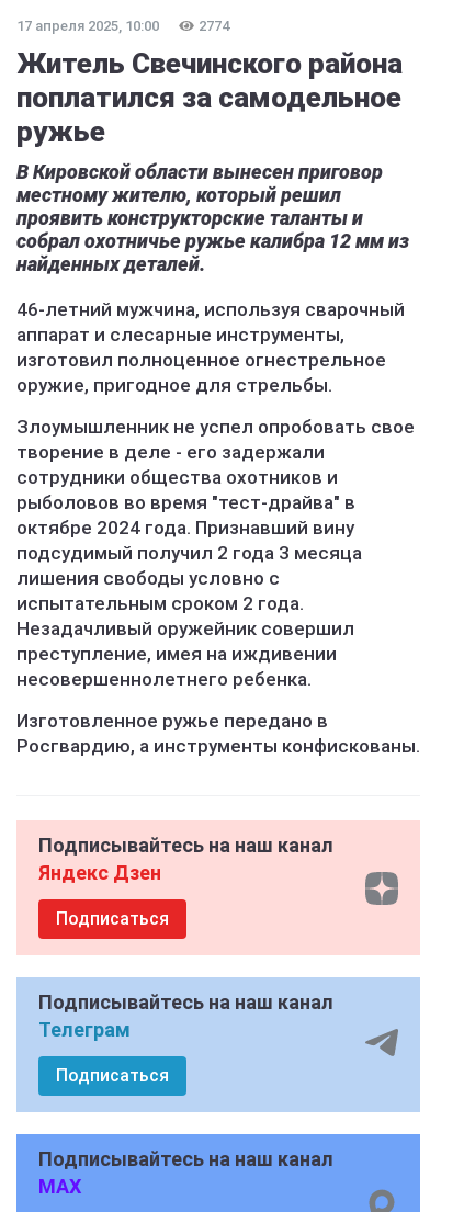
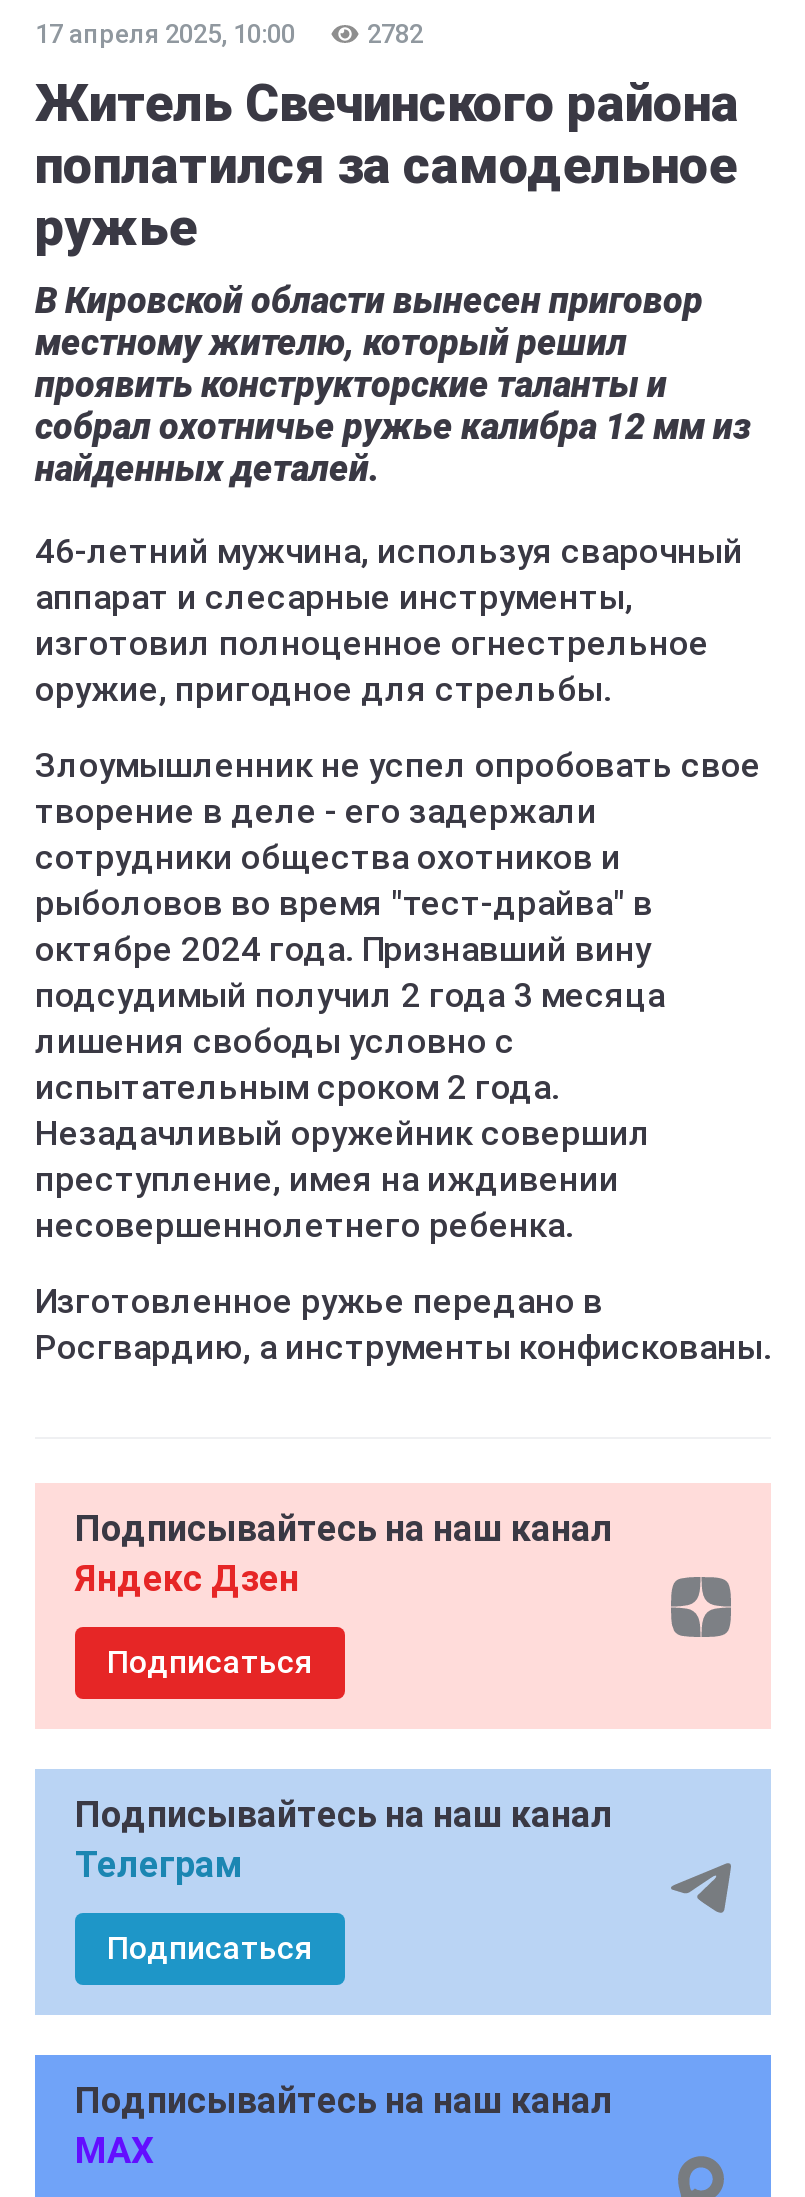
- 2774
+ 2782
